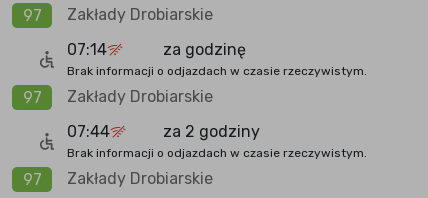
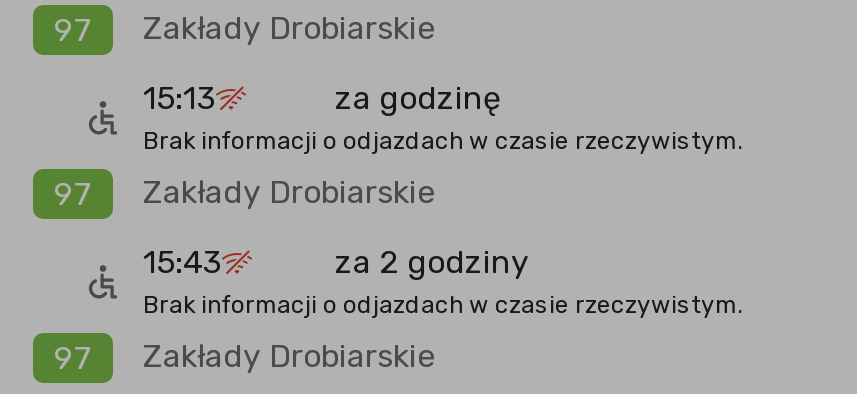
- 07:14
+ 15:13

- 07:44
+ 15:43
